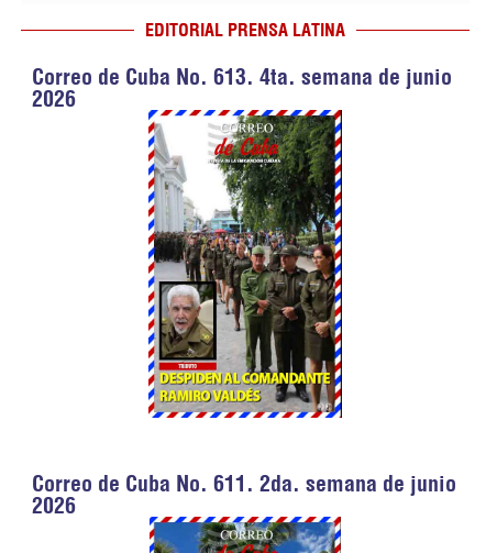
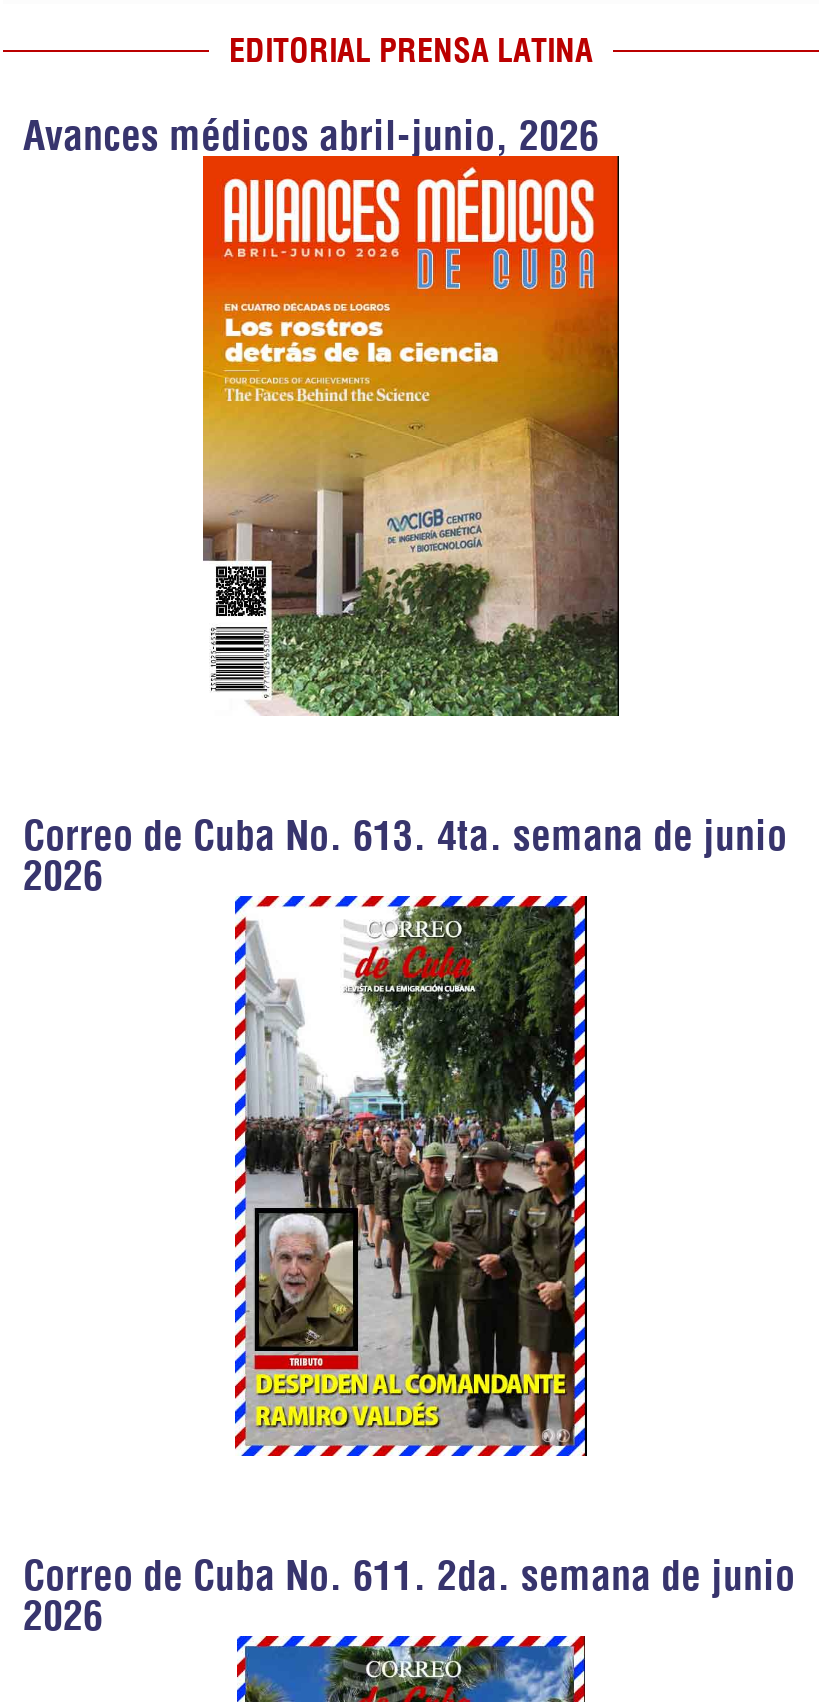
+ Avances médicos abril-junio, 2026

+ [image]
